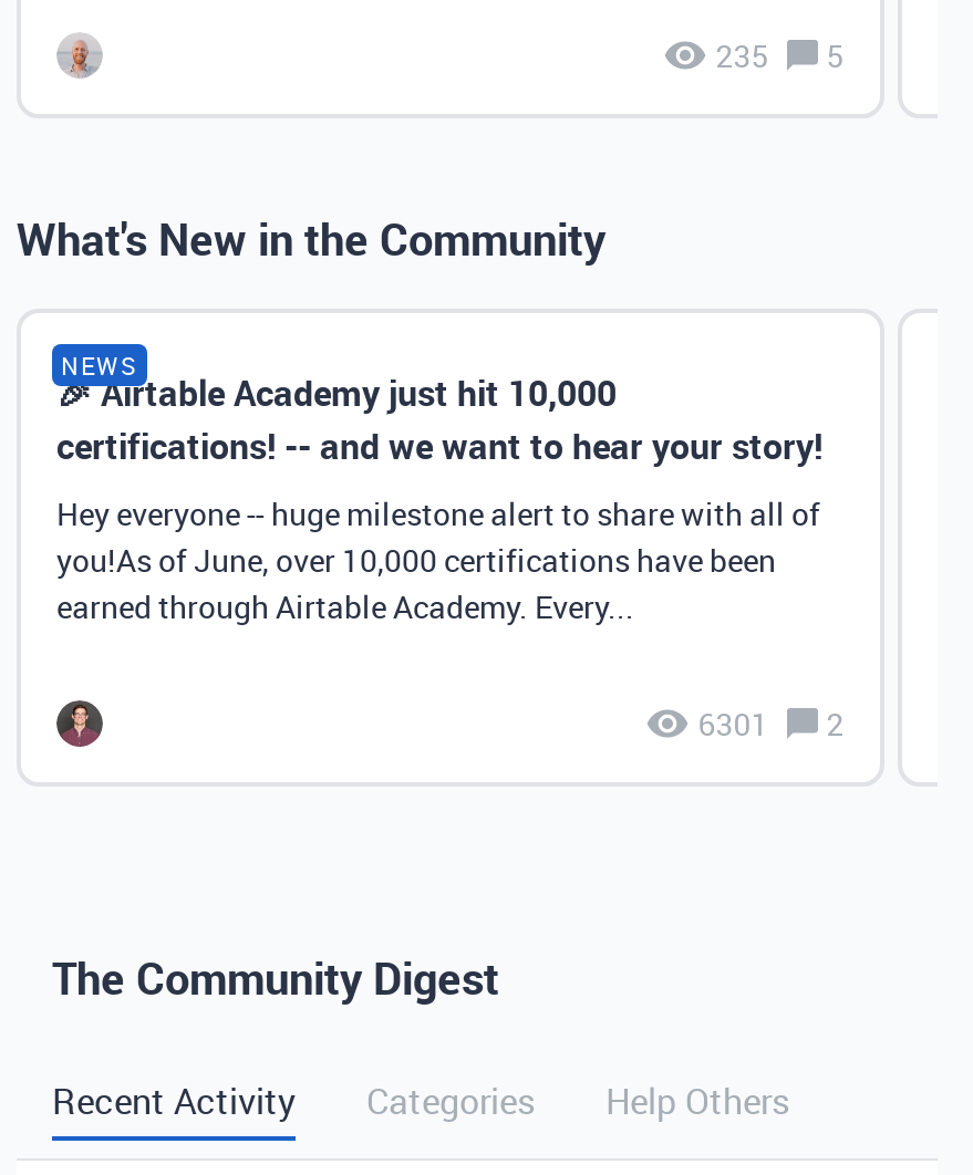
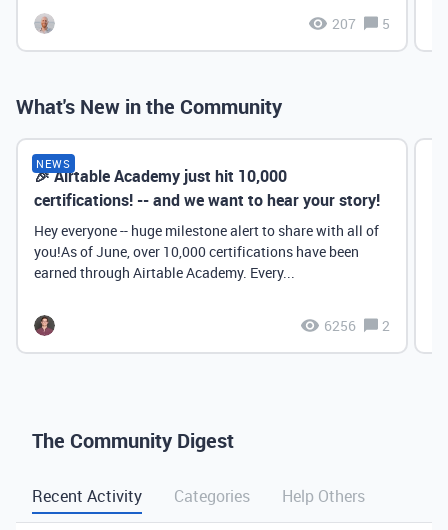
- 235 5
+ 207 5

- 6301 2
+ 6256 2
